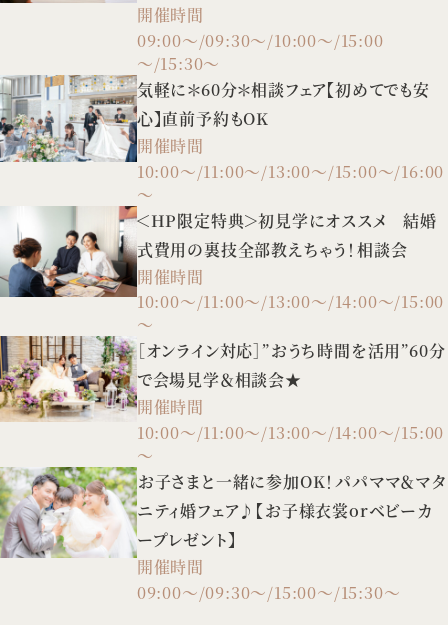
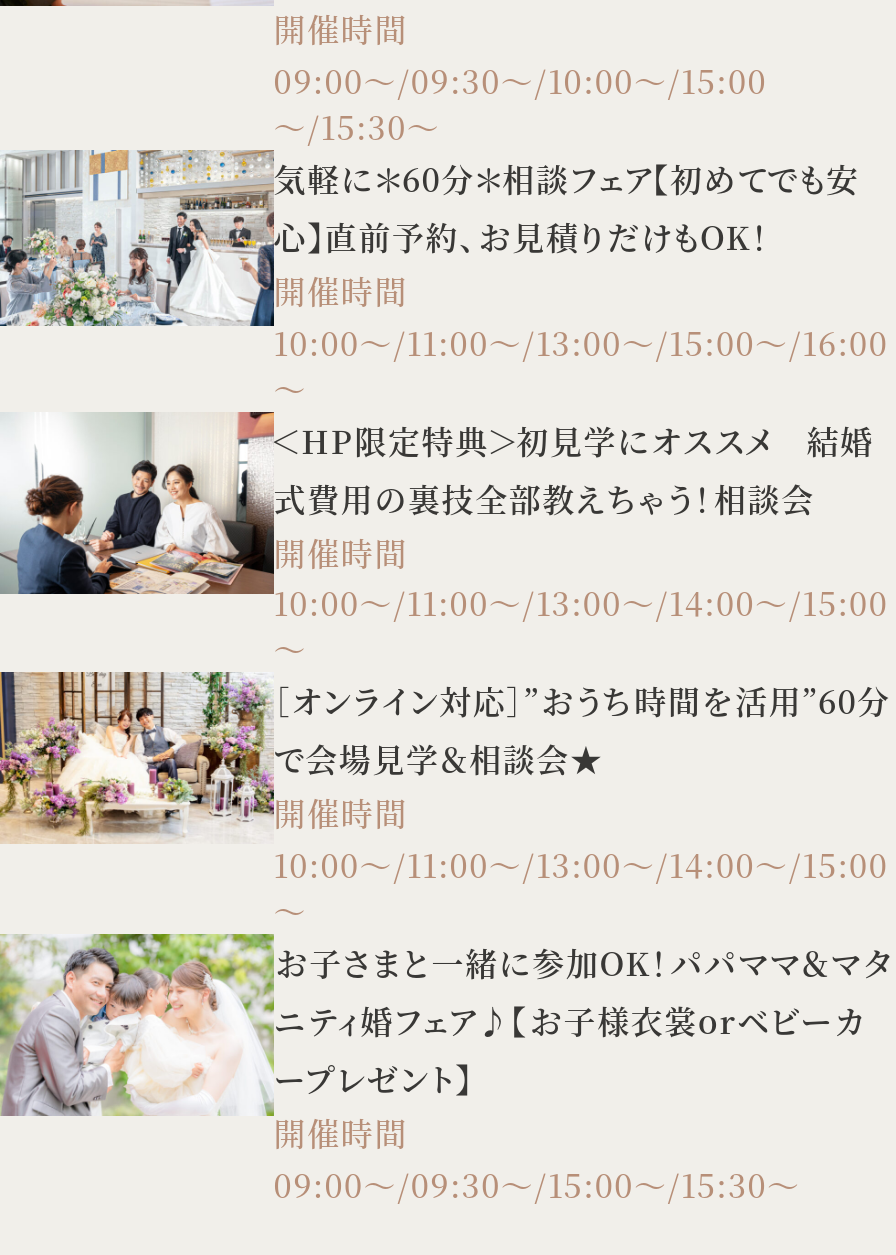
- 心】直前予約もOK
+ 心】直前予約、お見積りだけもOK！
